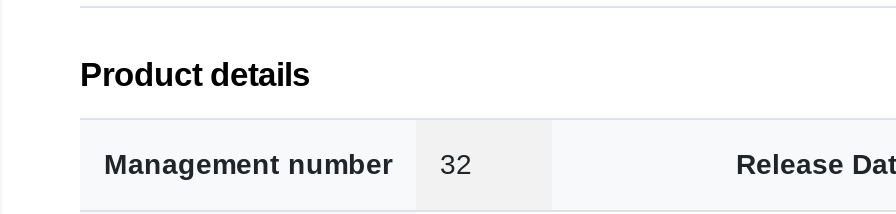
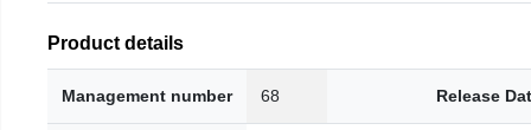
- Management number 32
+ Management number 68
